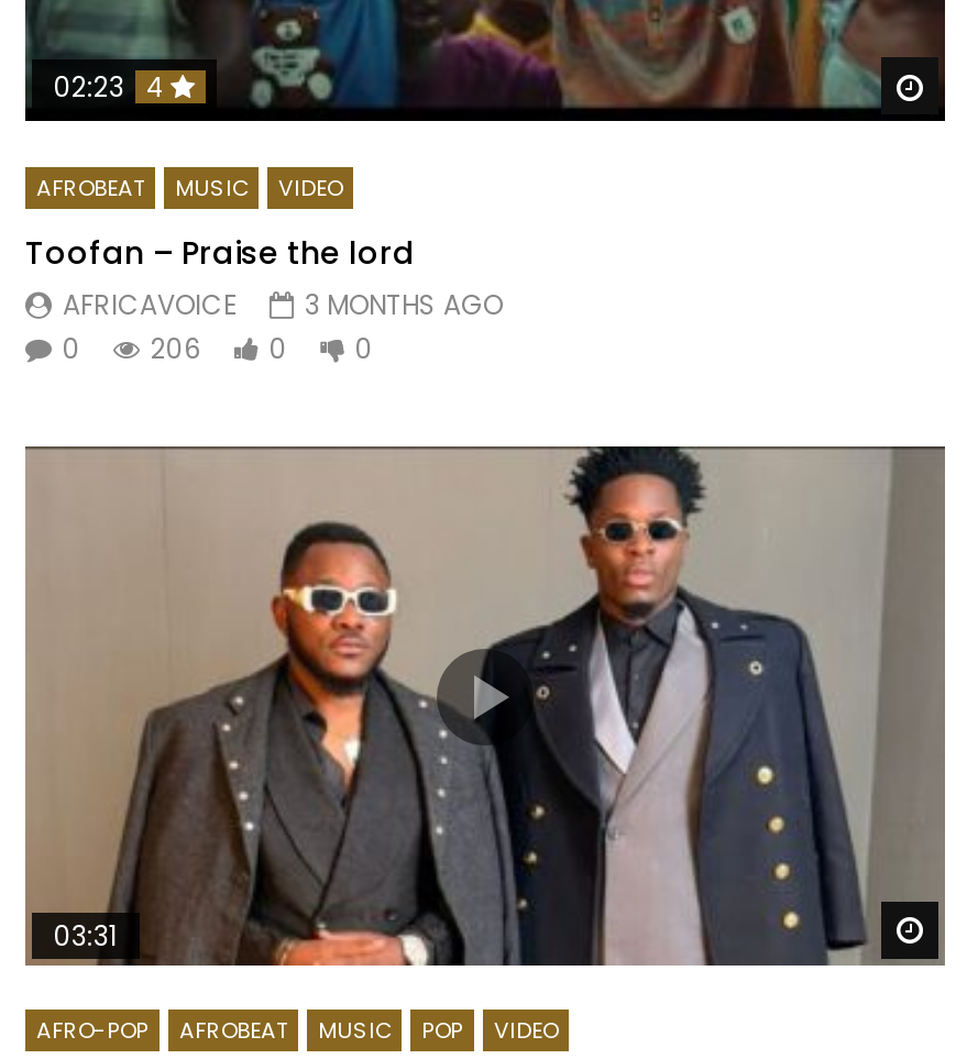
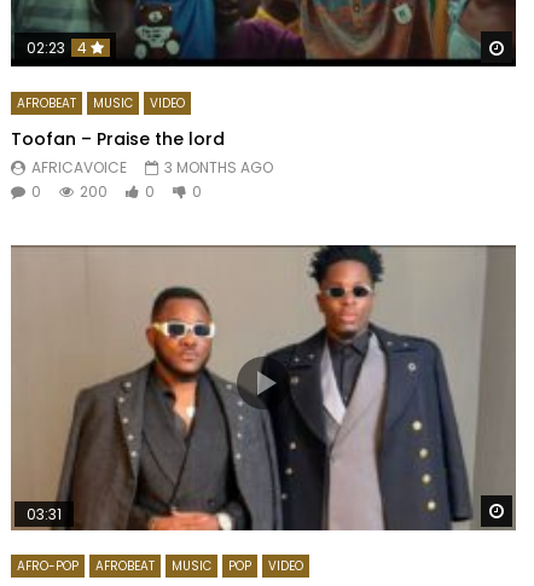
- 0 206 0 0
+ 0 200 0 0
